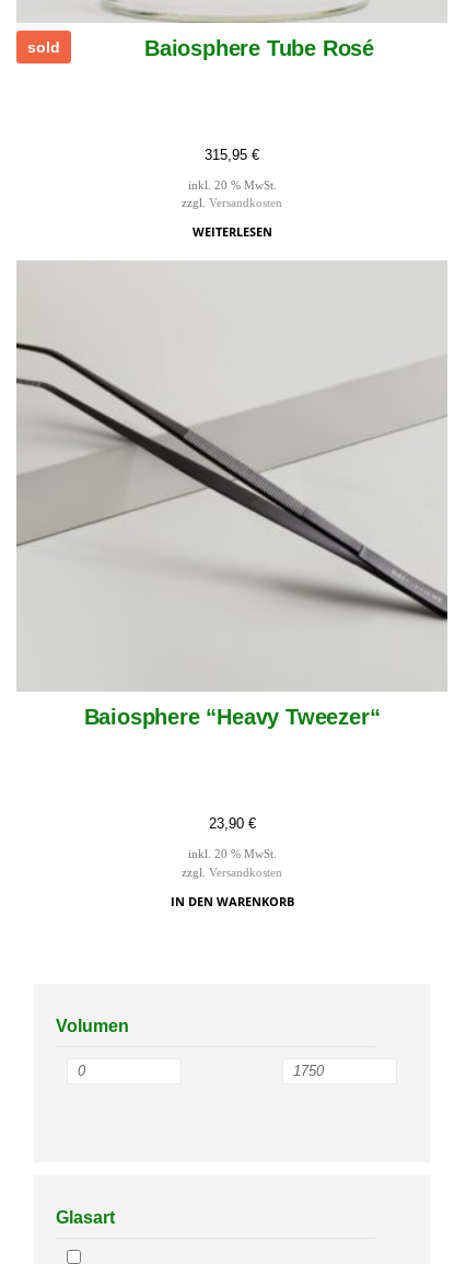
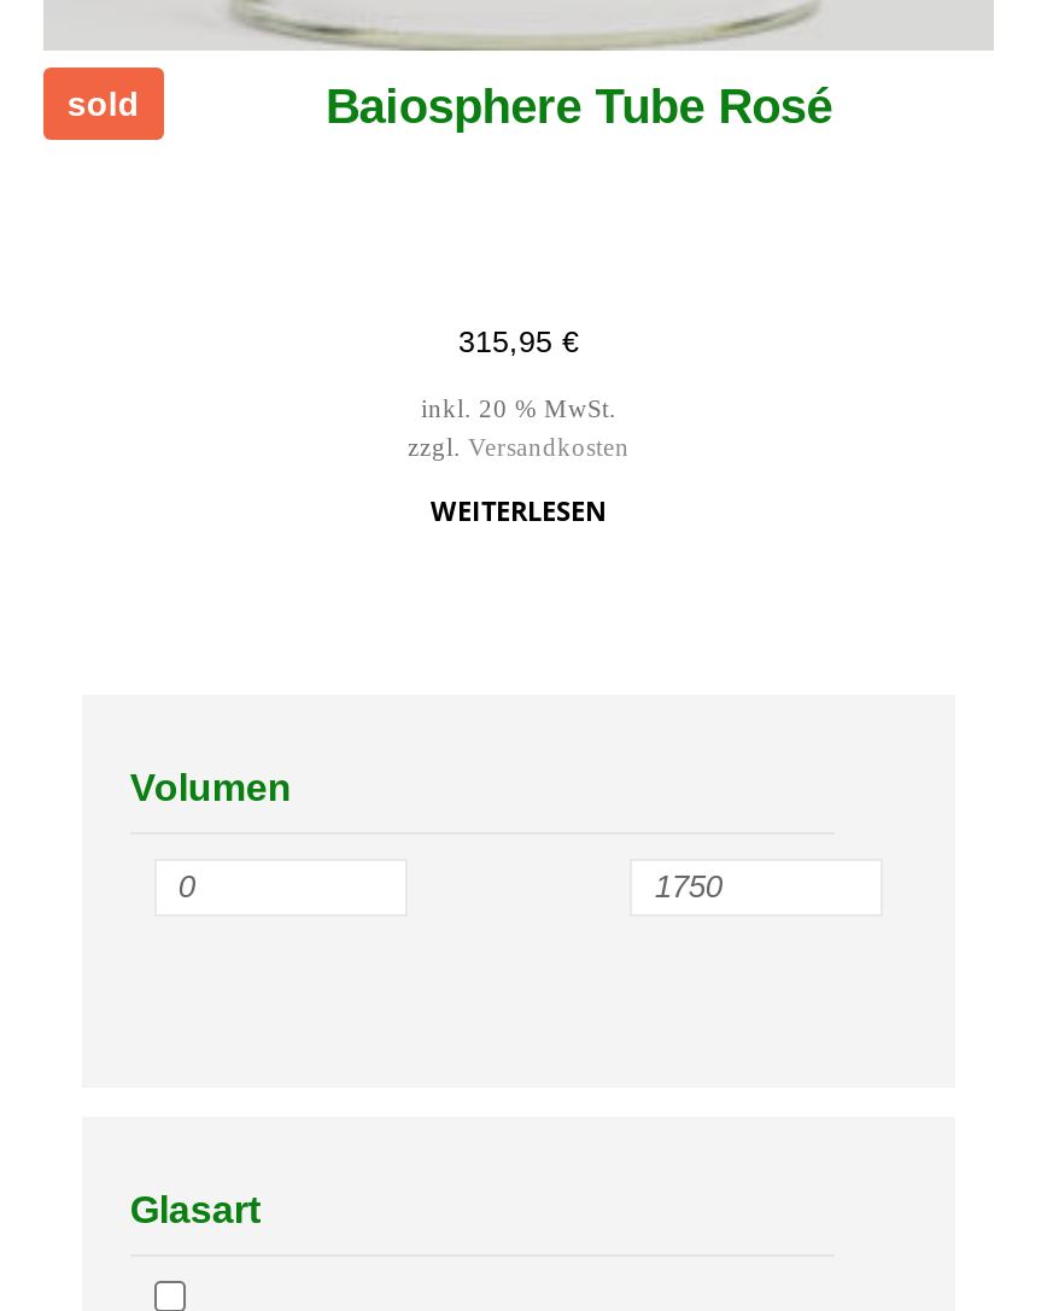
- [image]
- Baiosphere “Heavy Tweezer“

- 23,90 €
- inkl. 20 % MwSt.
- zzgl. Versandkosten
- IN DEN WARENKORB
